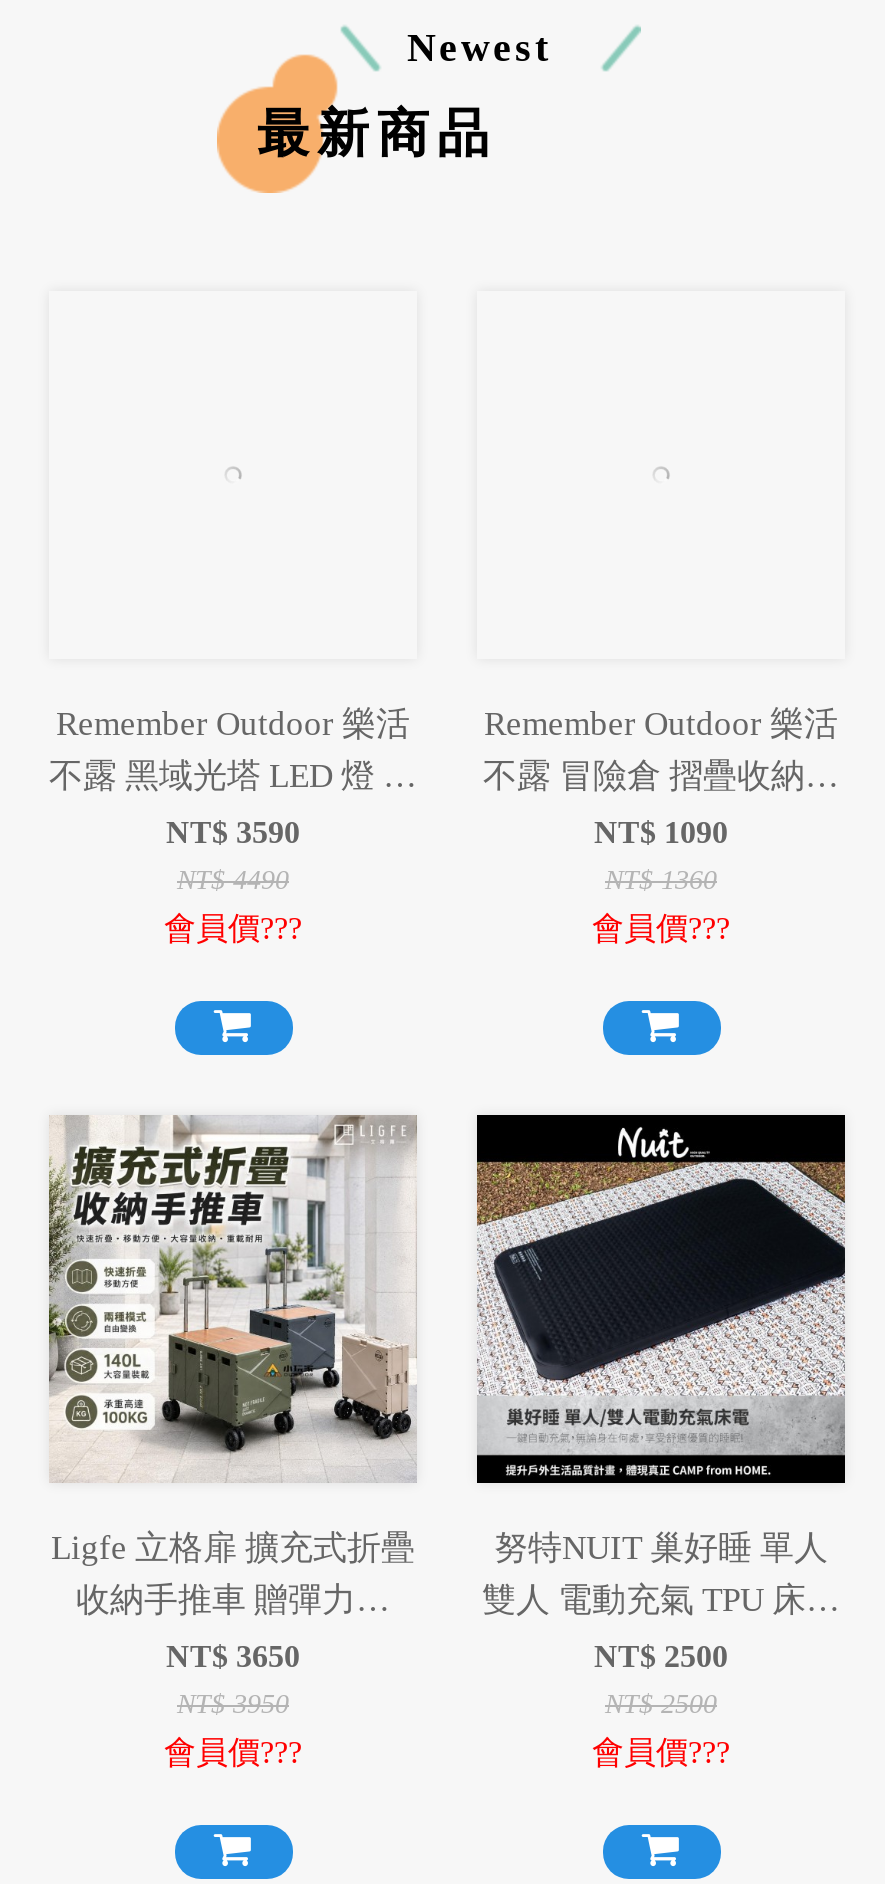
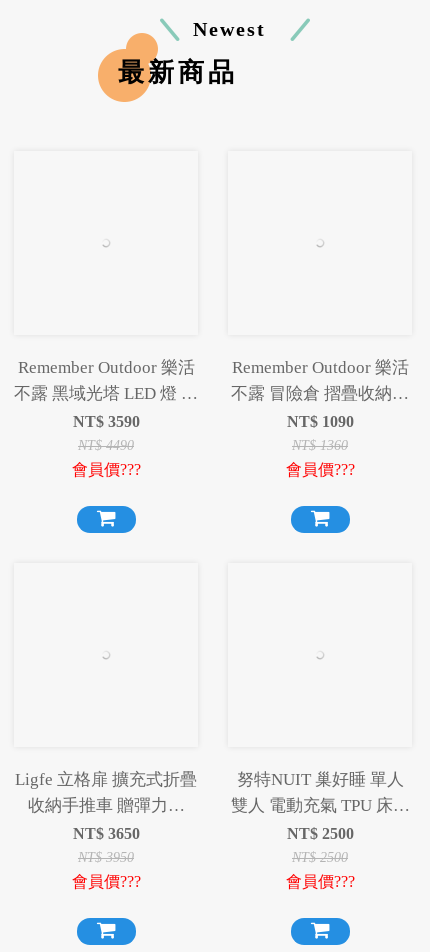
- [image]

- [image]
